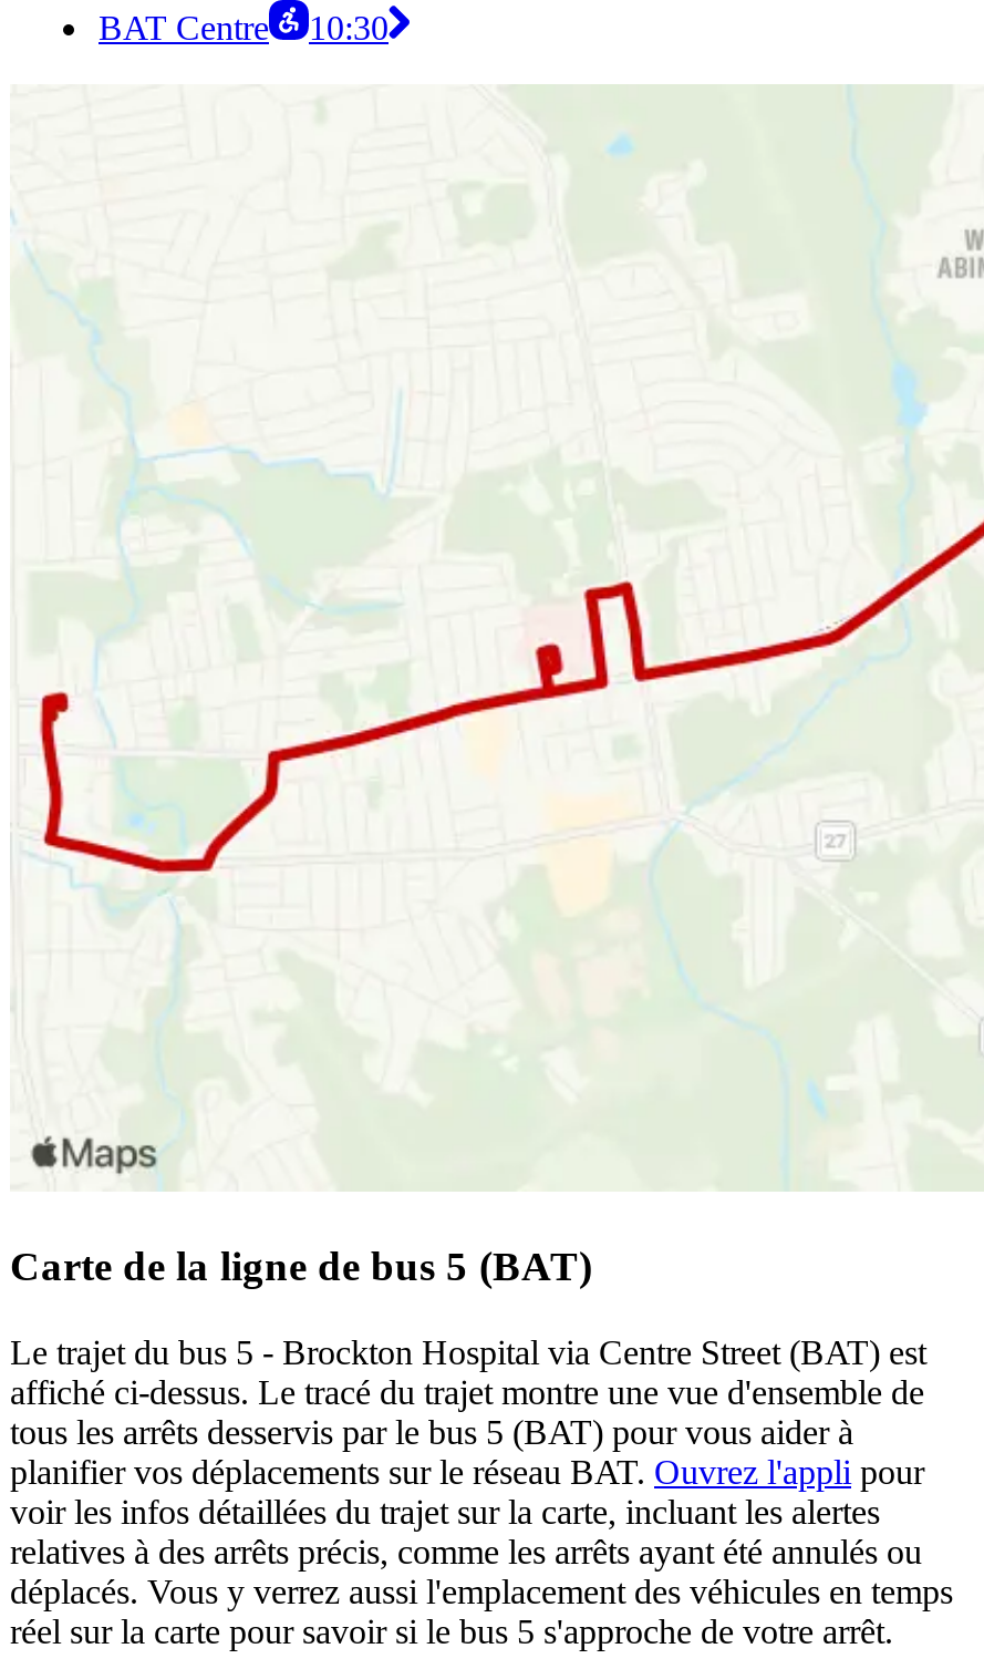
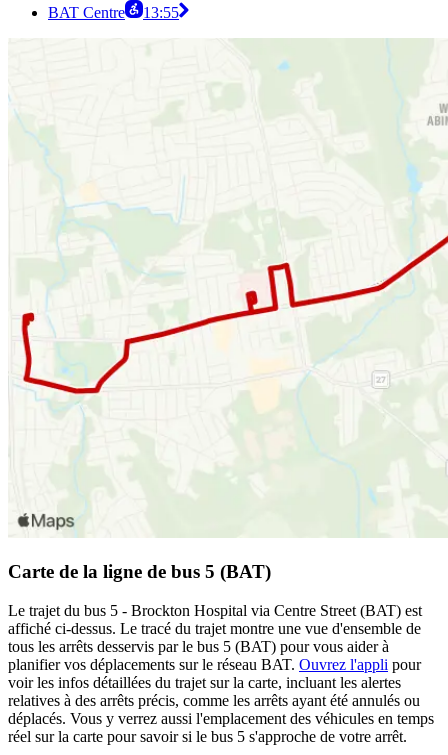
- BAT Centre 10:30
+ BAT Centre 13:55
